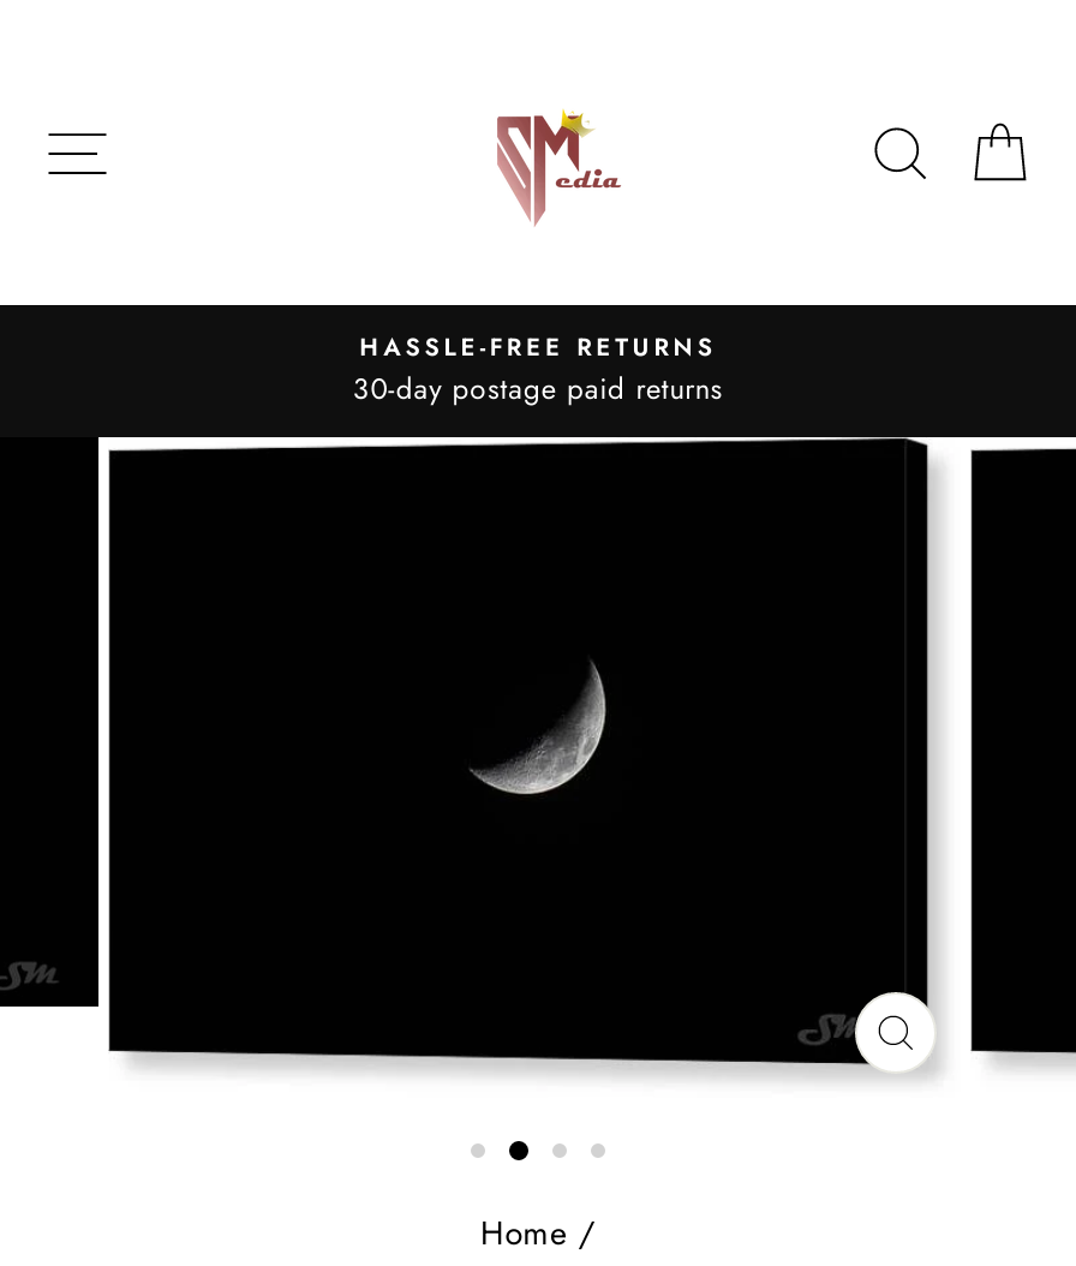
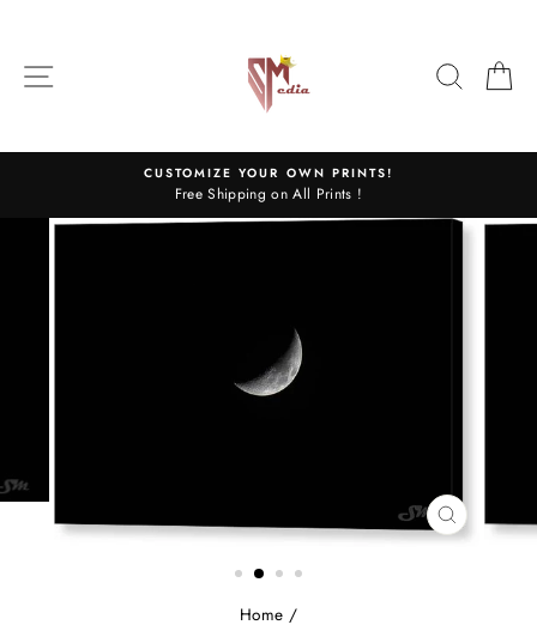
- HASSLE-FREE RETURNS
- 30-day postage paid returns
+ CUSTOMIZE YOUR OWN PRINTS!
+ Free Shipping on All Prints !
